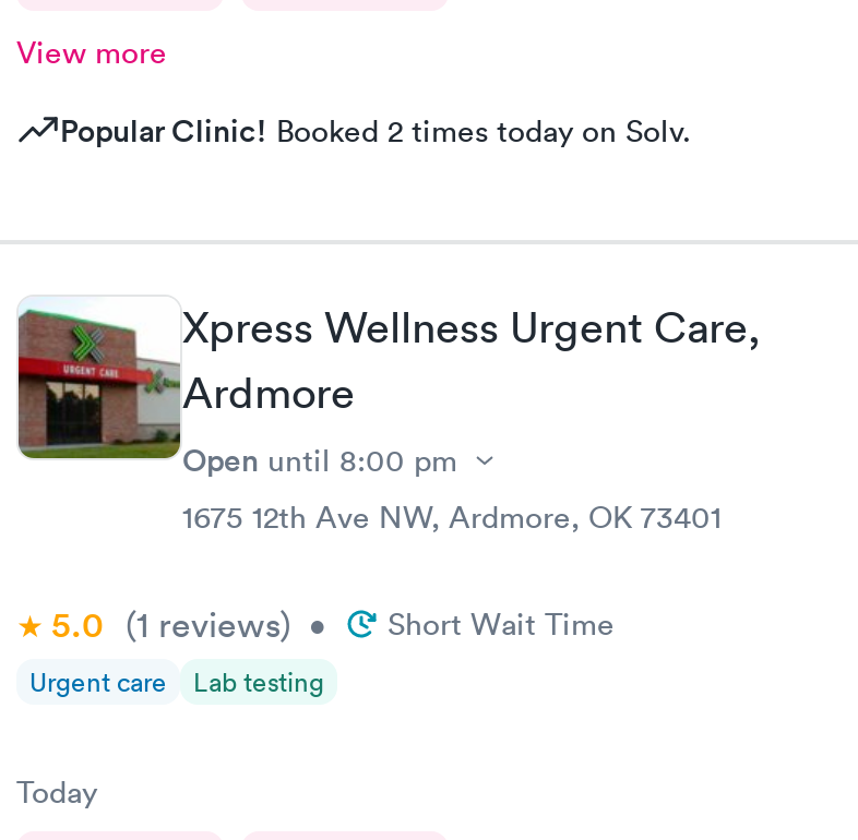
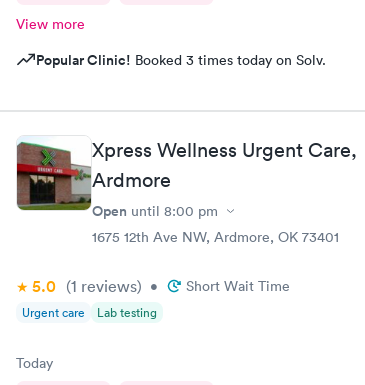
- Popular Clinic! Booked 2 times today on Solv.
+ Popular Clinic! Booked 3 times today on Solv.
